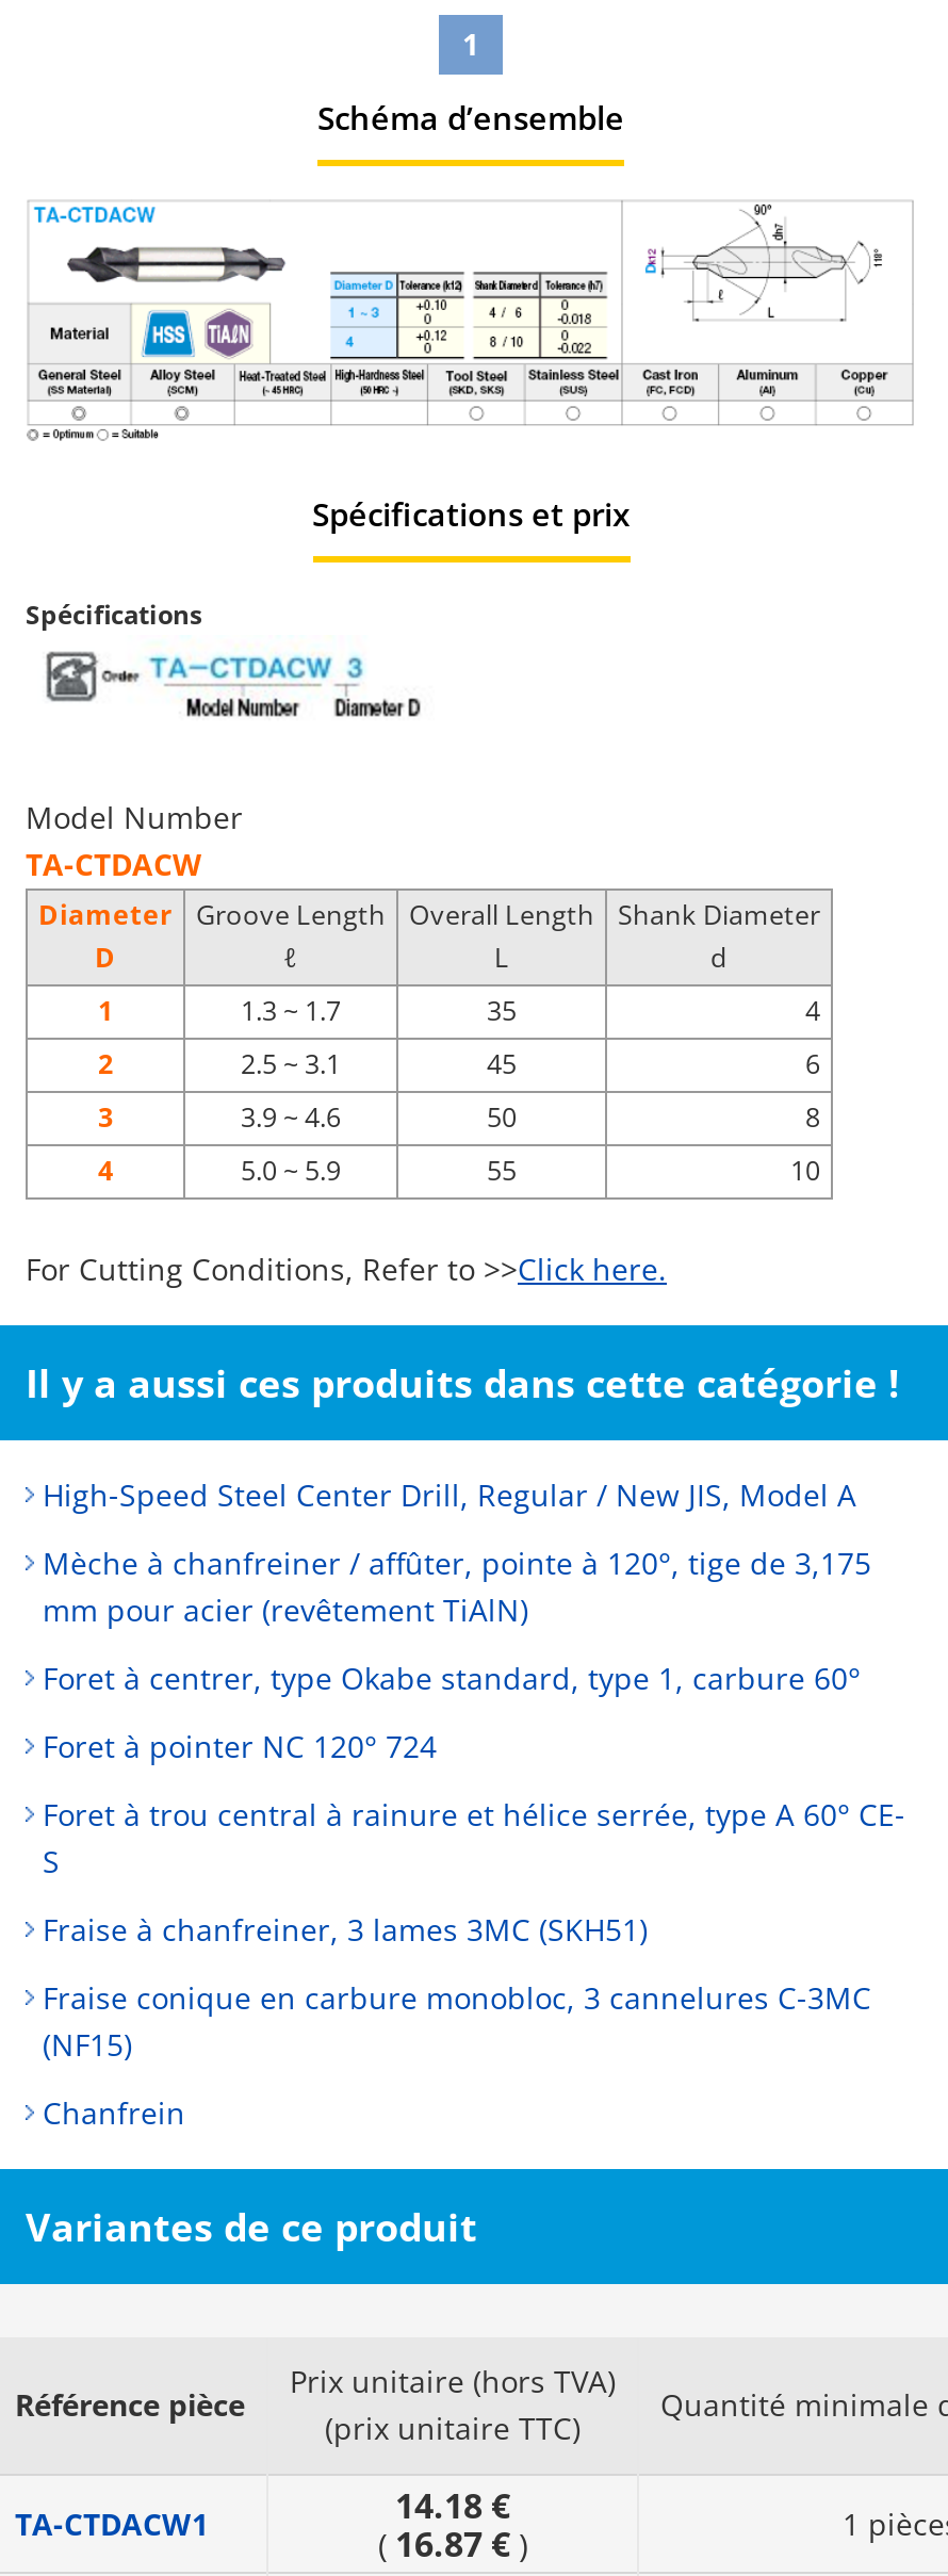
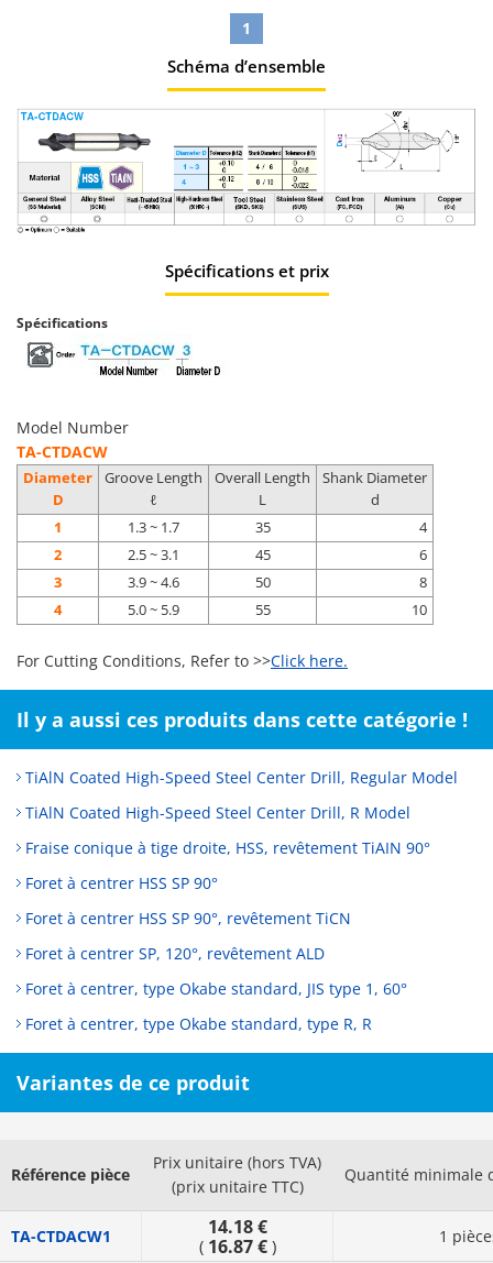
- High-Speed Steel Center Drill, Regular / New JIS, Model A
+ TiAlN Coated High-Speed Steel Center Drill, Regular Model

- Mèche à chanfreiner / affûter, pointe à 120°, tige de 3,175
- mm pour acier (revêtement TiAlN)
+ TiAlN Coated High-Speed Steel Center Drill, R Model

- Foret à centrer, type Okabe standard, type 1, carbure 60°
+ Fraise conique à tige droite, HSS, revêtement TiAIN 90°

- Foret à pointer NC 120° 724
+ Foret à centrer HSS SP 90°

- Foret à trou central à rainure et hélice serrée, type A 60° CE-
- S
+ Foret à centrer HSS SP 90°, revêtement TiCN

- Fraise à chanfreiner, 3 lames 3MC (SKH51)
+ Foret à centrer SP, 120°, revêtement ALD

- Fraise conique en carbure monobloc, 3 cannelures C-3MC
- (NF15)
+ Foret à centrer, type Okabe standard, JIS type 1, 60°

- Chanfrein
+ Foret à centrer, type Okabe standard, type R, R
